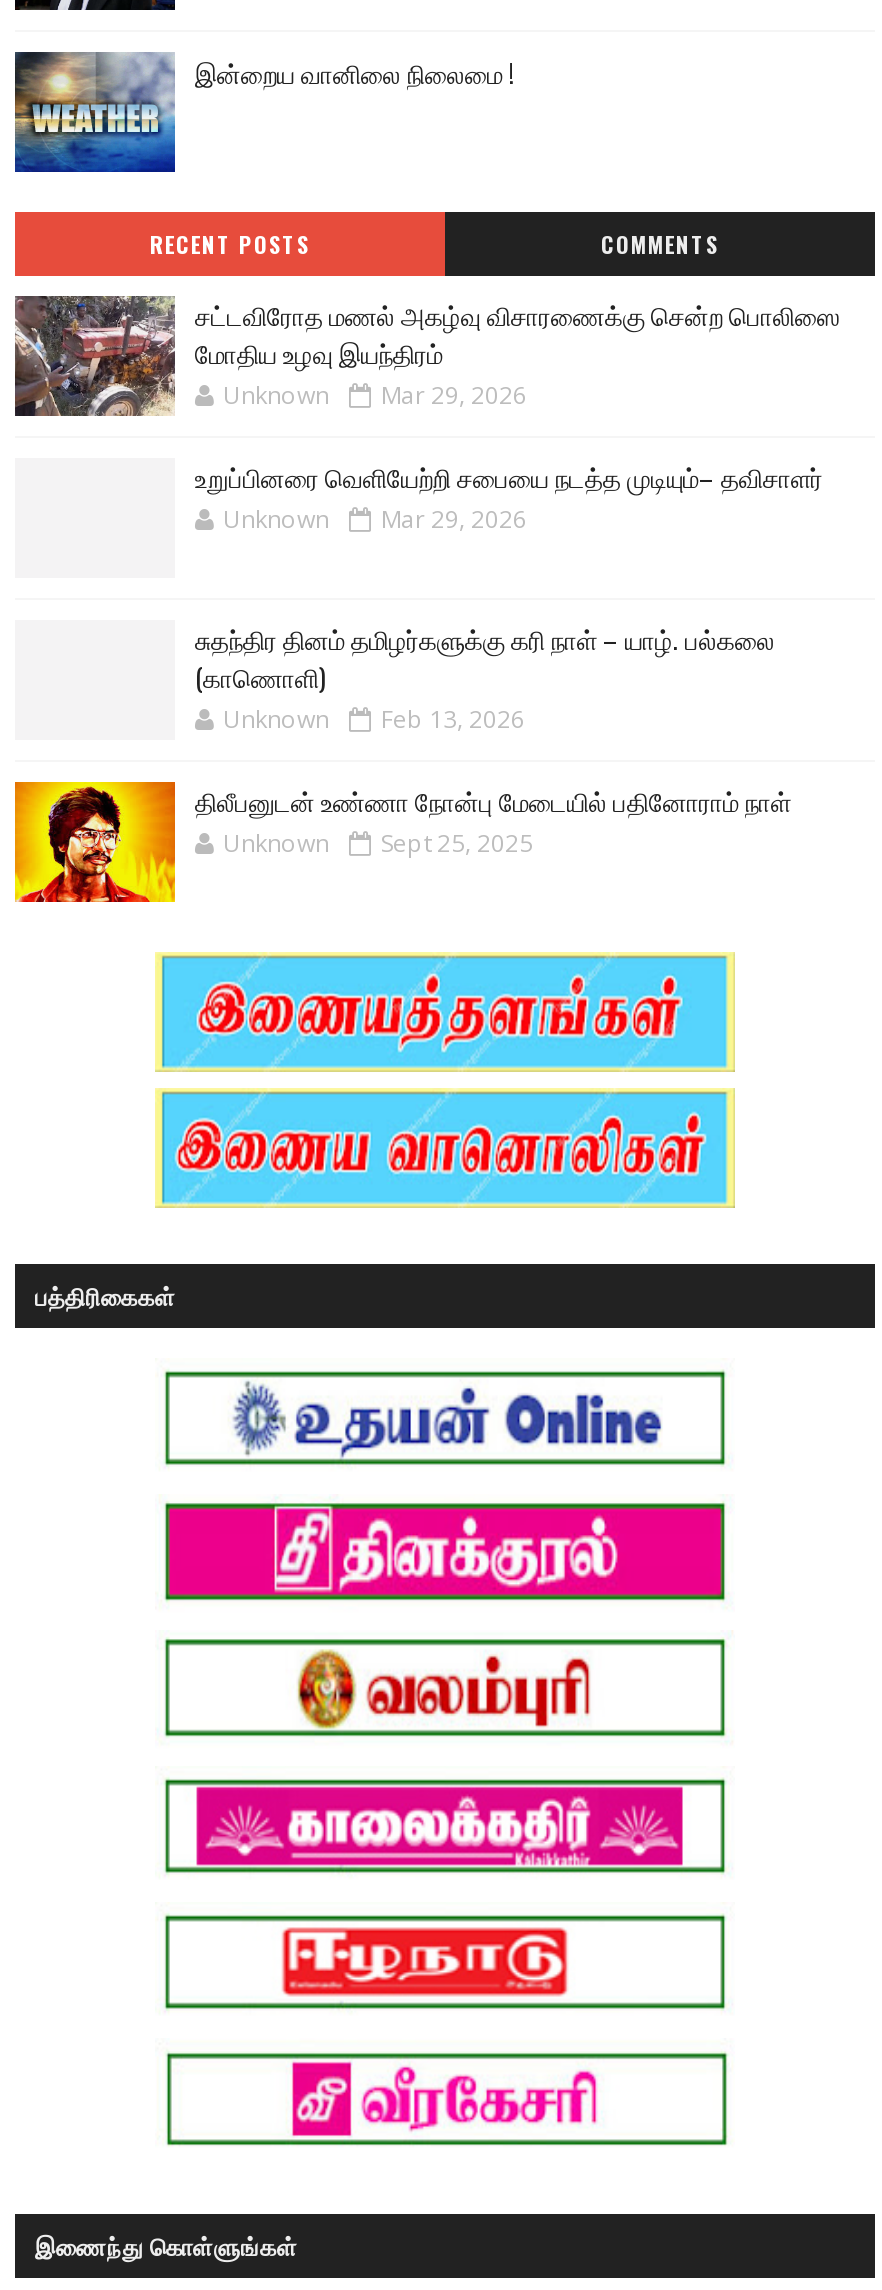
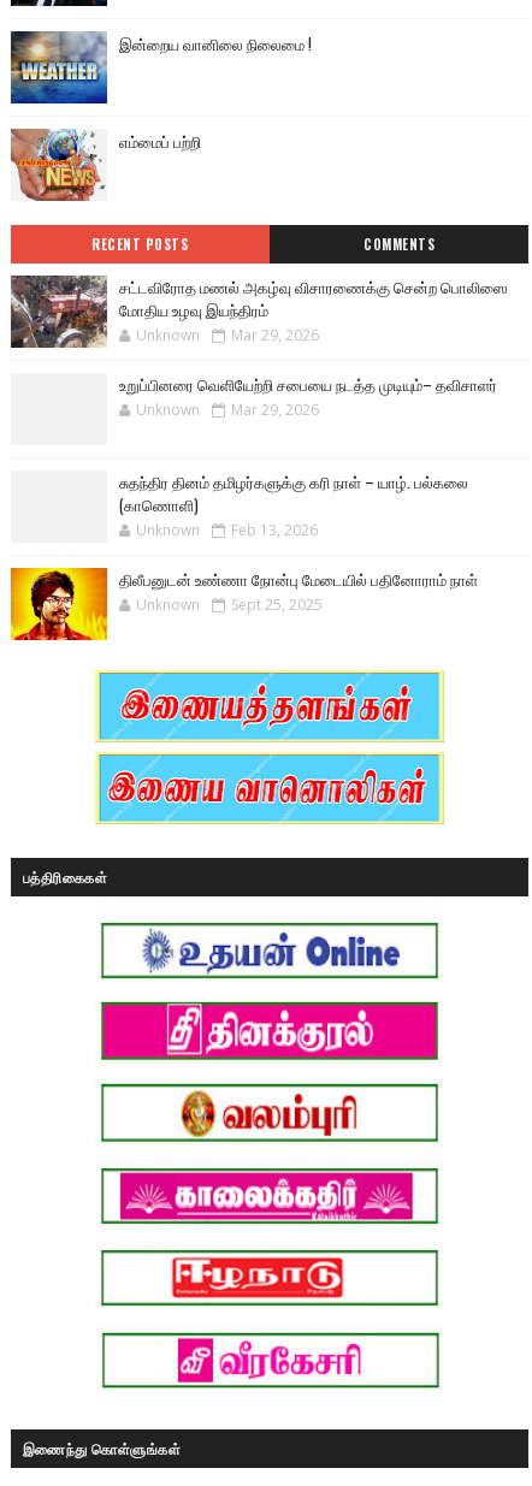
+ [image]
+ எம்மைப் பற்றி
